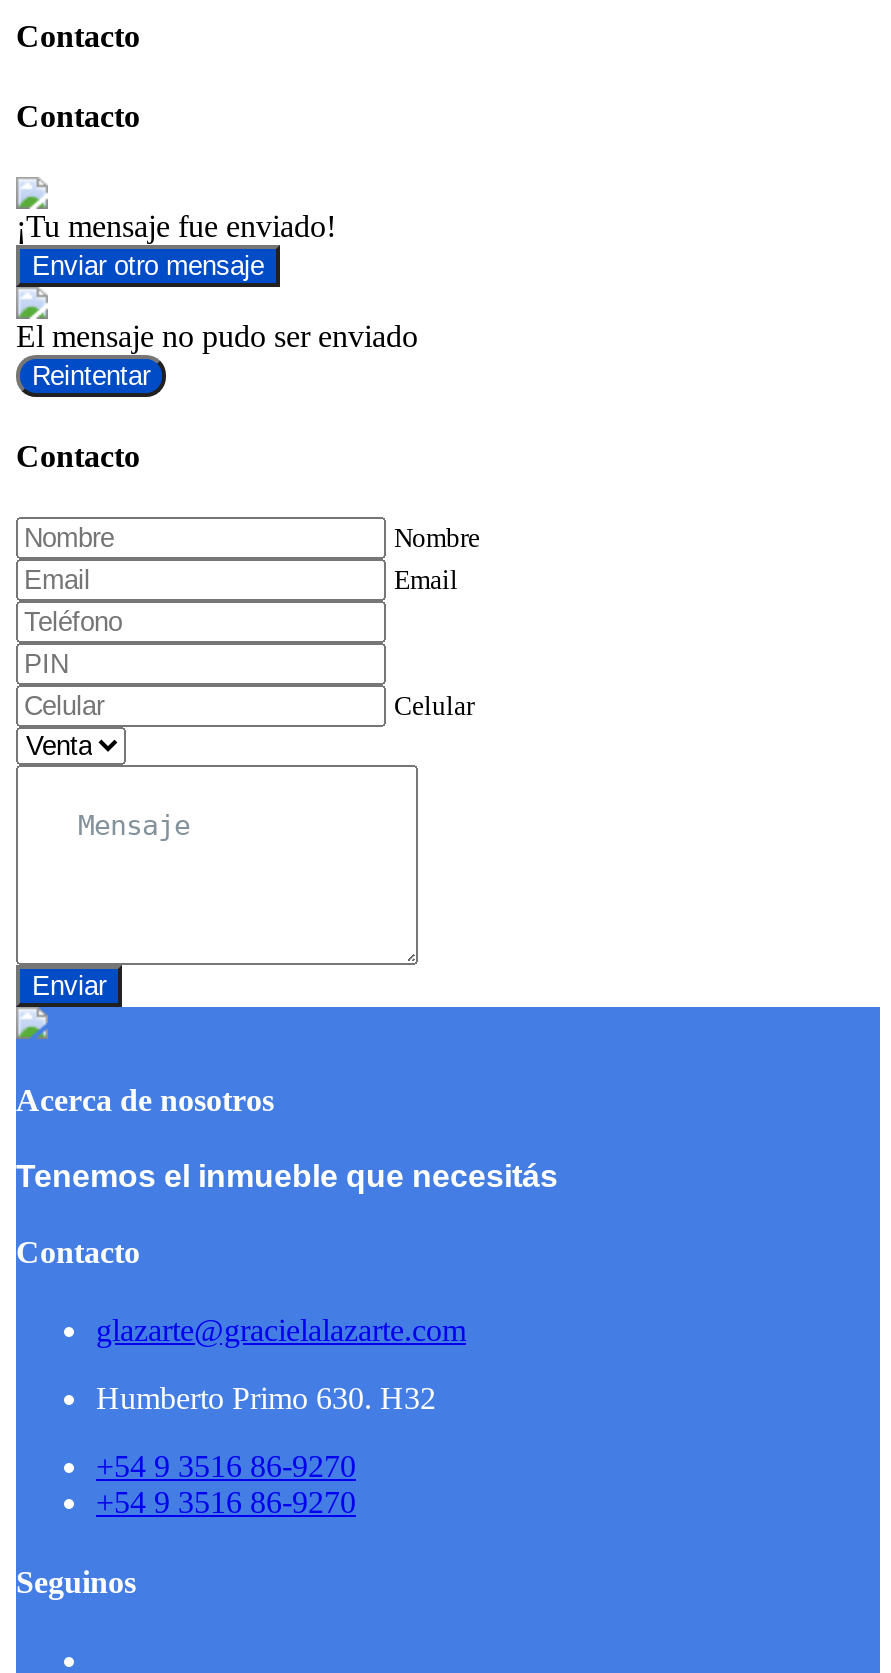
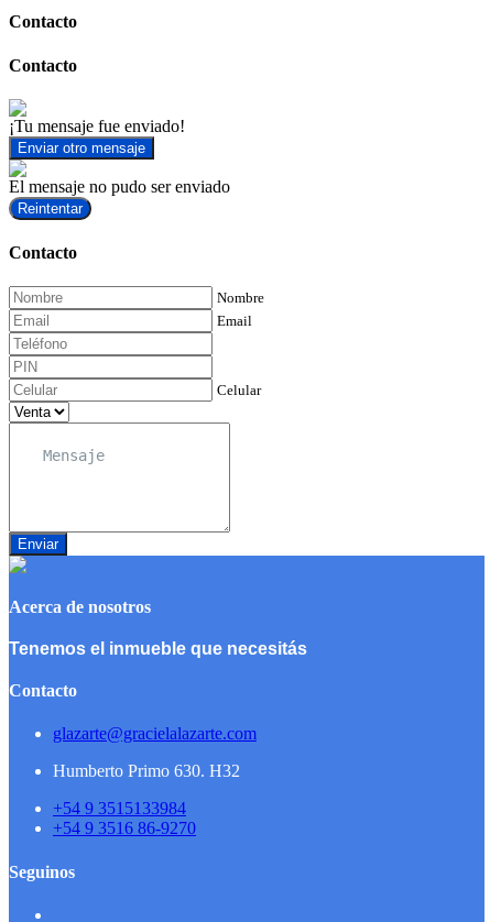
- +54 9 3516 86-9270
+ +54 9 3515133984
